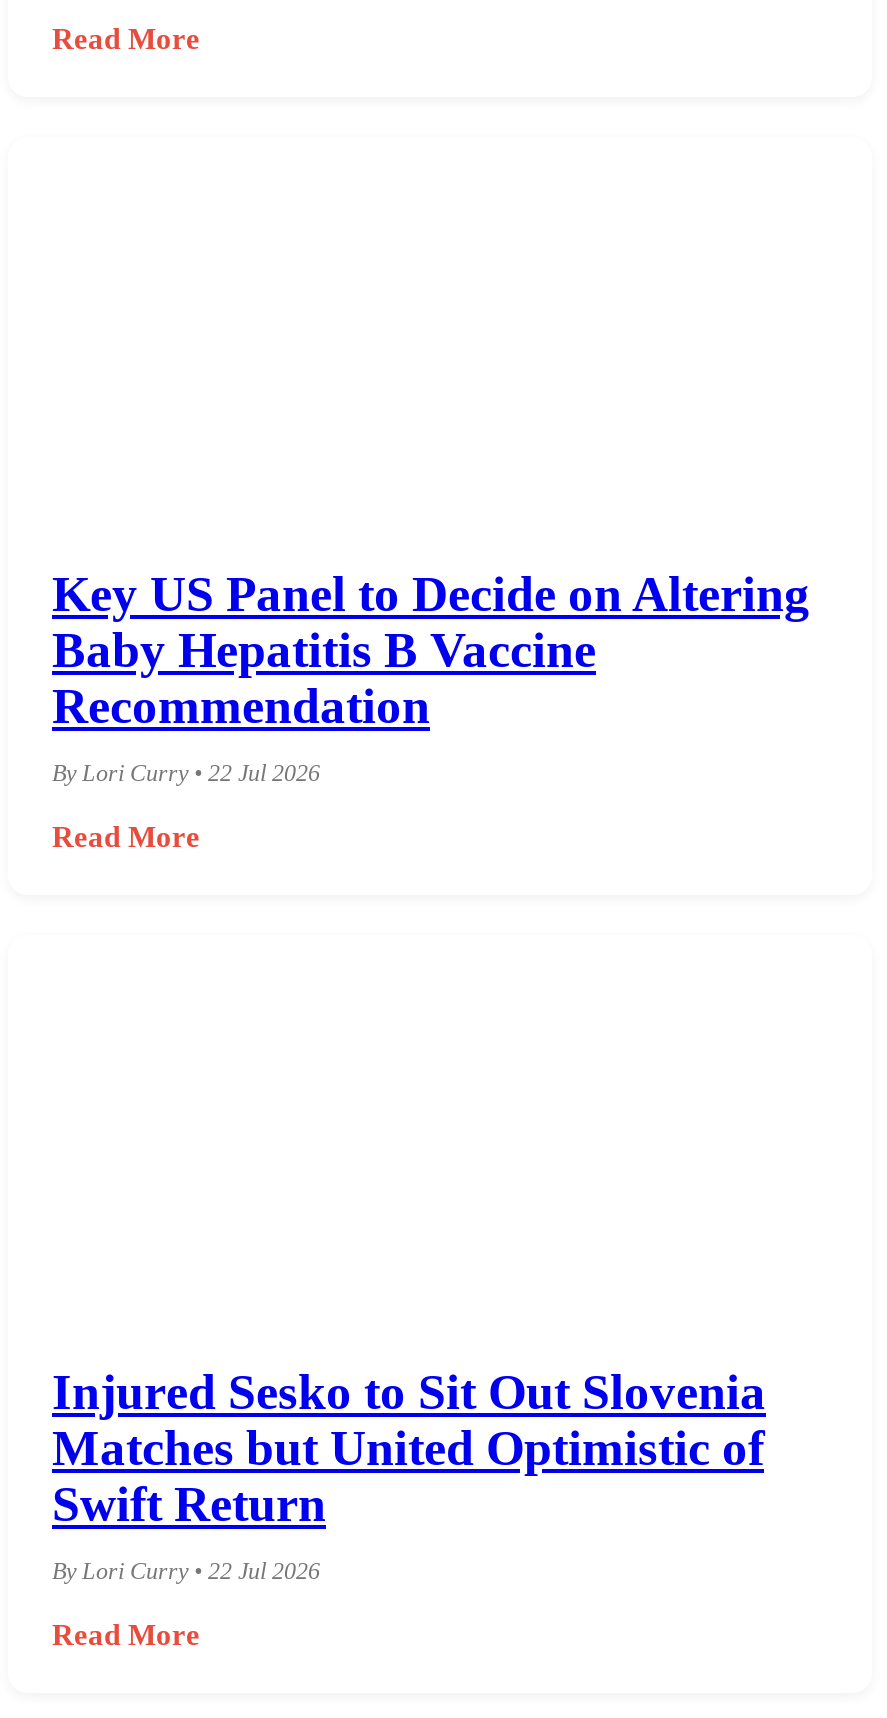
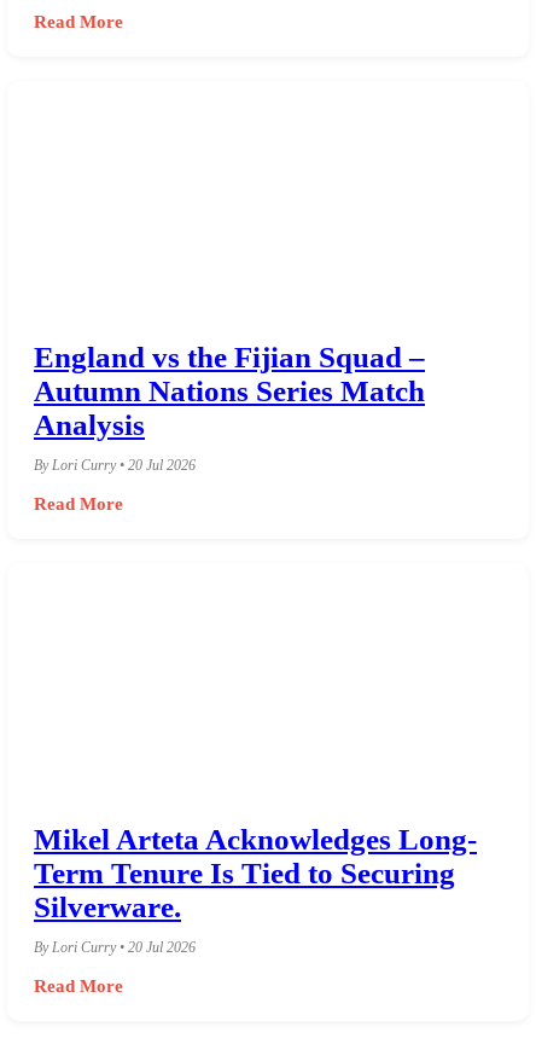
- Key US Panel to Decide on Altering
- Baby Hepatitis B Vaccine
- Recommendation
+ England vs the Fijian Squad –
+ Autumn Nations Series Match
+ Analysis

- By Lori Curry • 22 Jul 2026
+ By Lori Curry • 20 Jul 2026

- Injured Sesko to Sit Out Slovenia
- Matches but United Optimistic of
- Swift Return
+ Mikel Arteta Acknowledges Long-
+ Term Tenure Is Tied to Securing
+ Silverware.

- By Lori Curry • 22 Jul 2026
+ By Lori Curry • 20 Jul 2026
